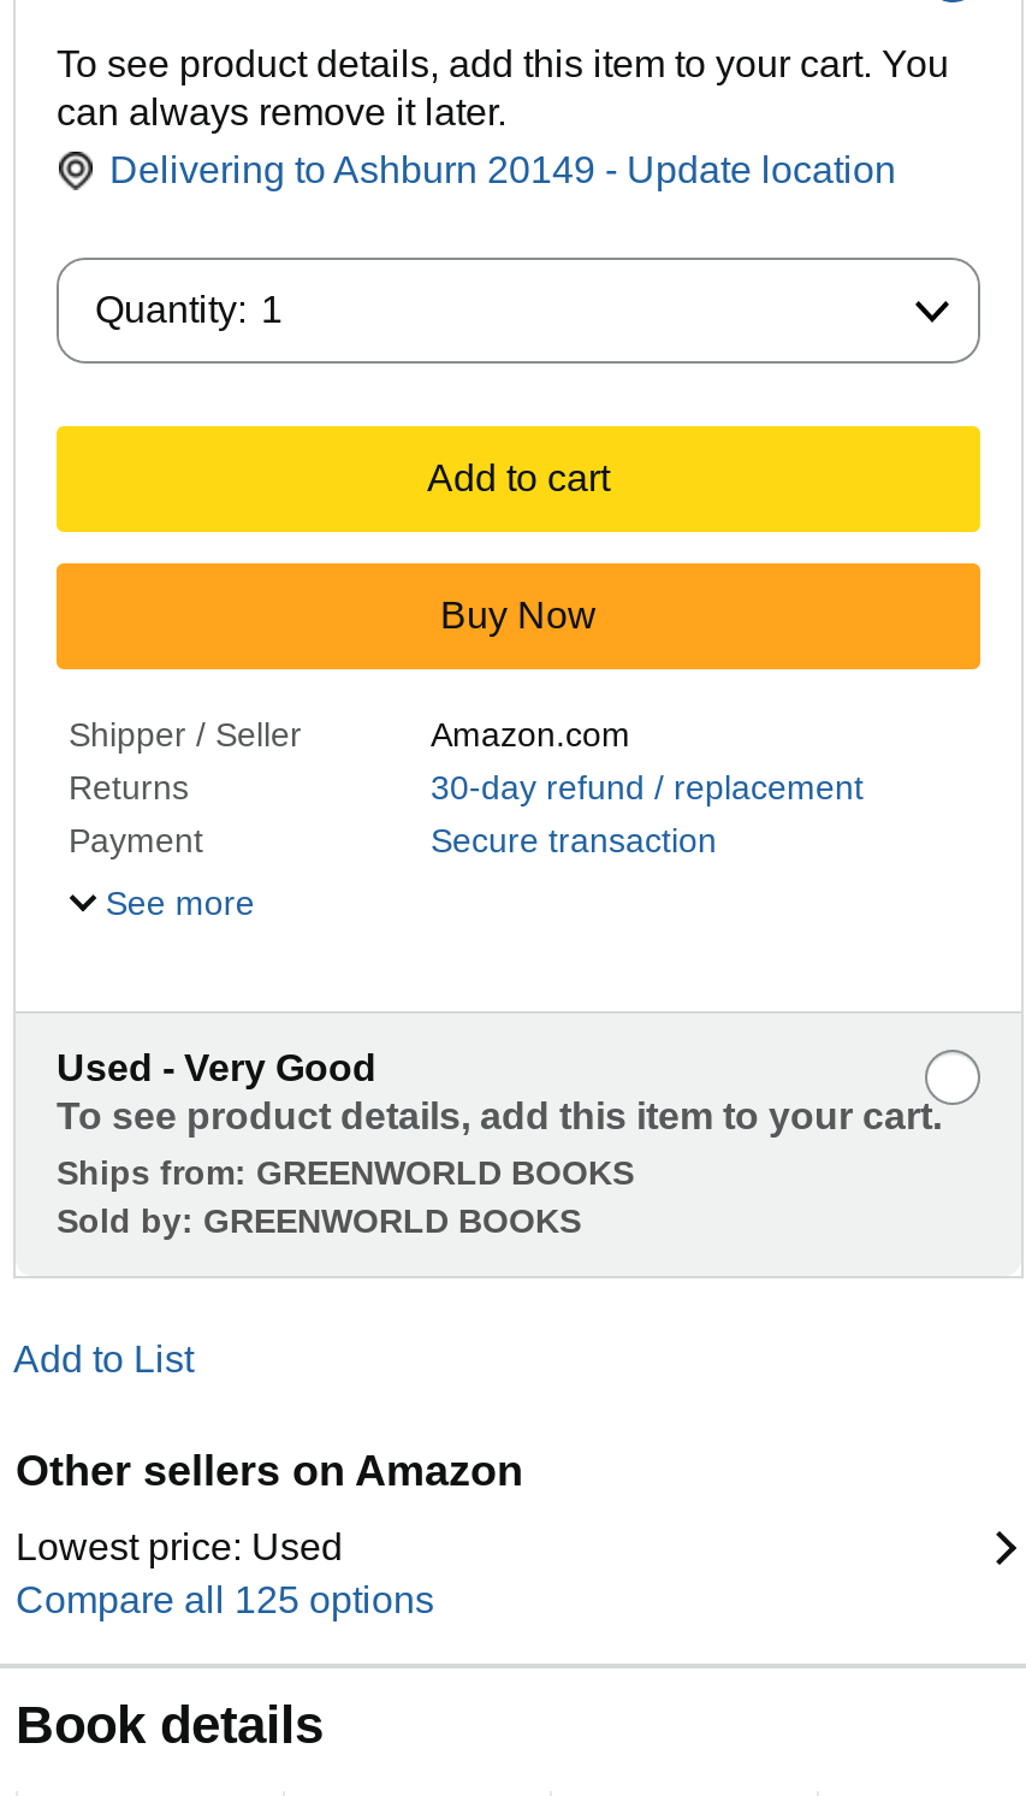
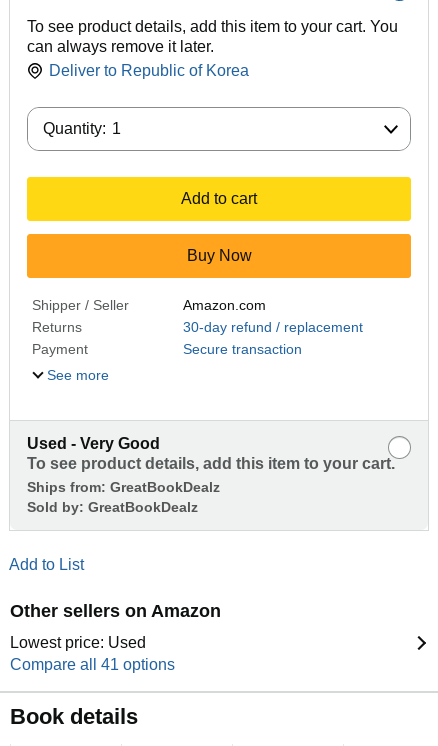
- Delivering to Ashburn 20149 - Update location
+ Deliver to Republic of Korea

- Ships from: GREENWORLD BOOKS
- Sold by: GREENWORLD BOOKS
+ Ships from: GreatBookDealz
+ Sold by: GreatBookDealz

- Compare all 125 options
+ Compare all 41 options
